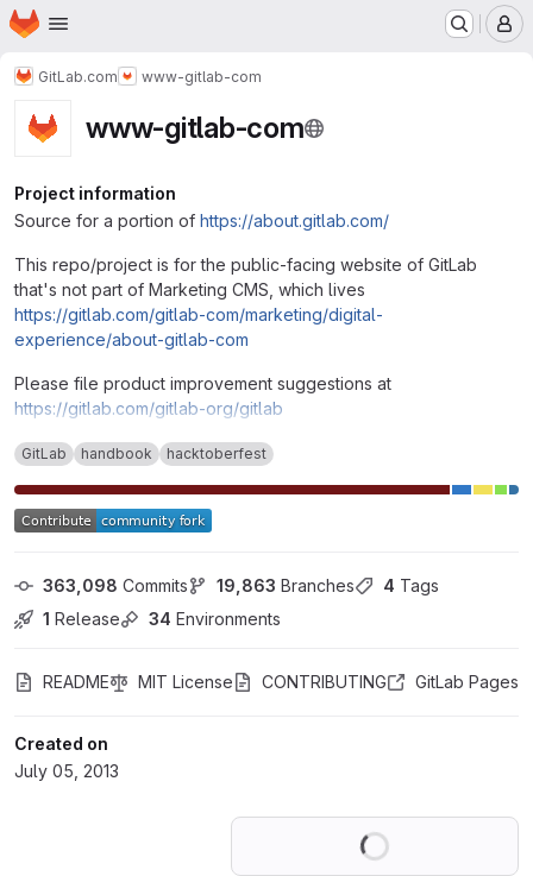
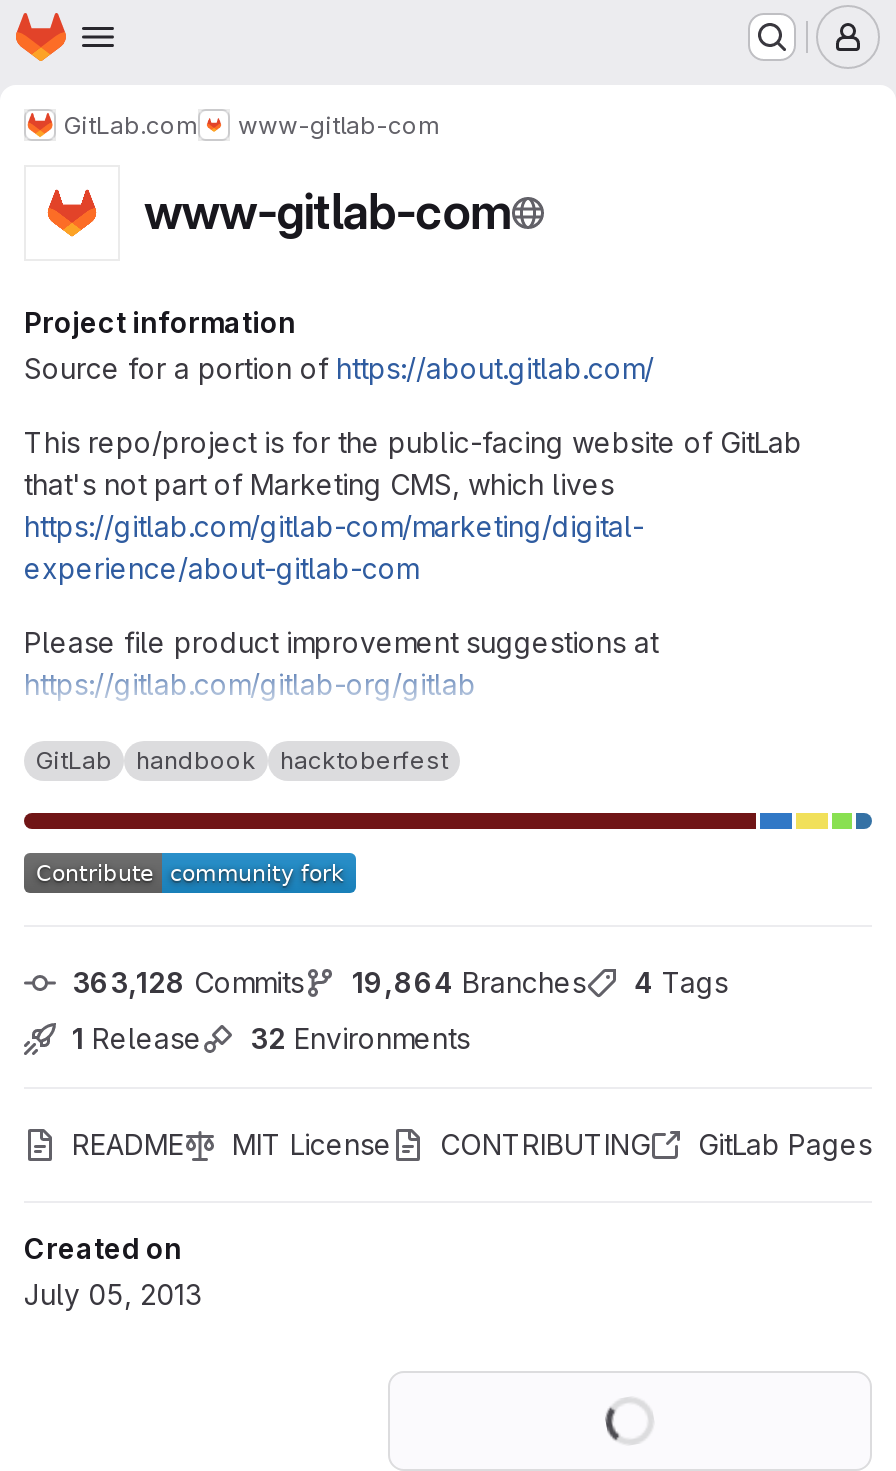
- 363,098 Commits
+ 363,128 Commits

- 19,863 Branches
+ 19,864 Branches

- 34 Environments
+ 32 Environments
